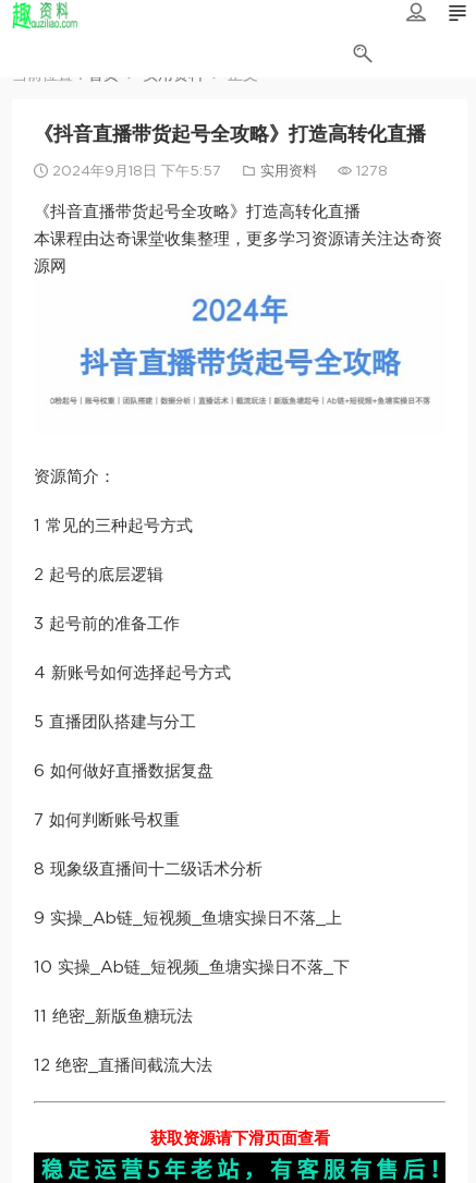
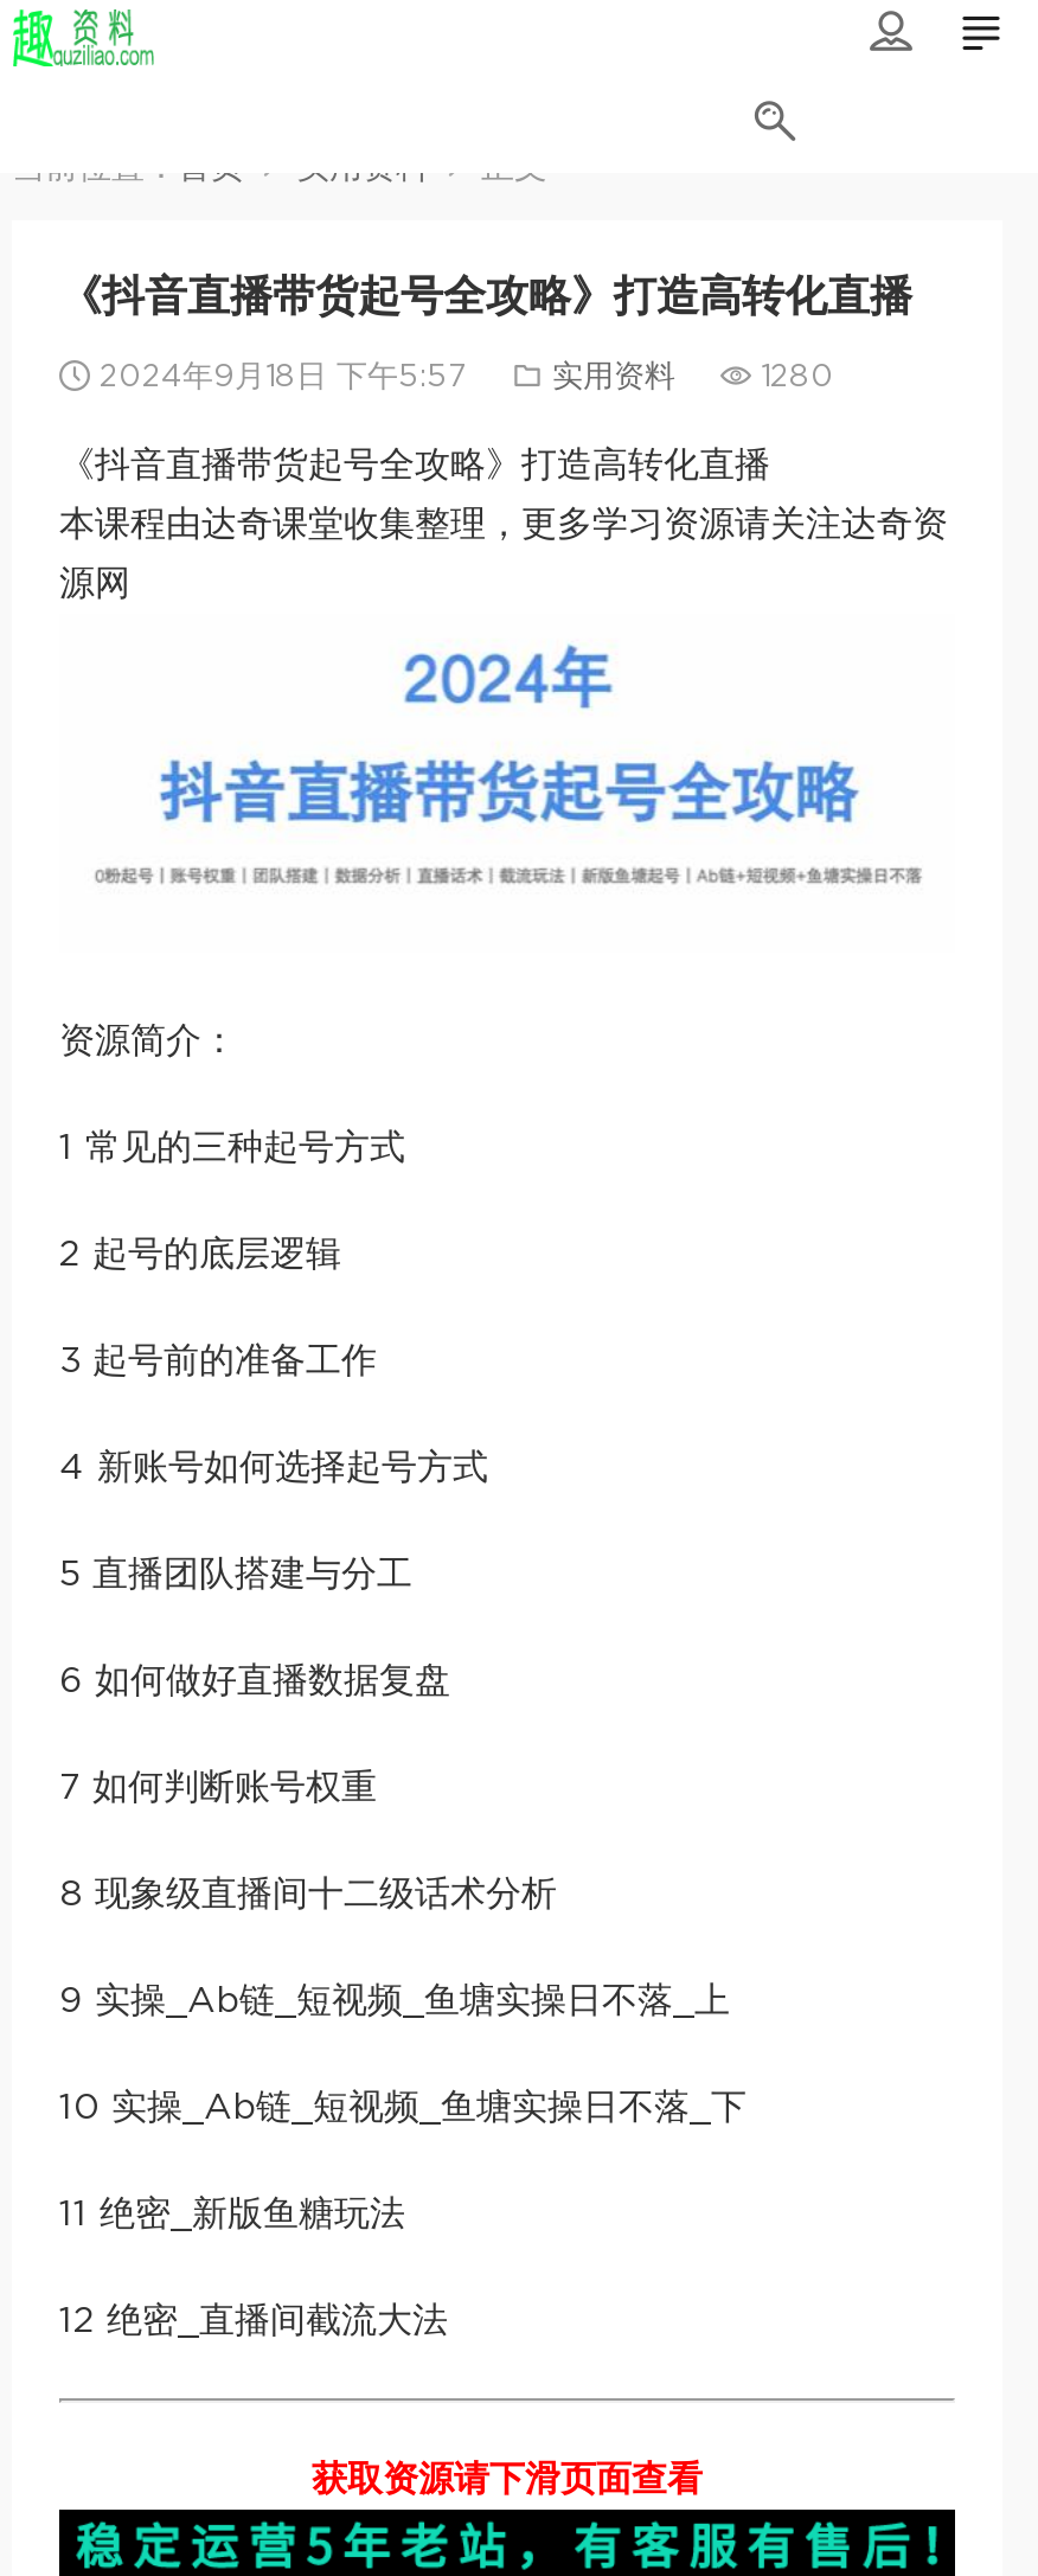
- 1278
+ 1280
